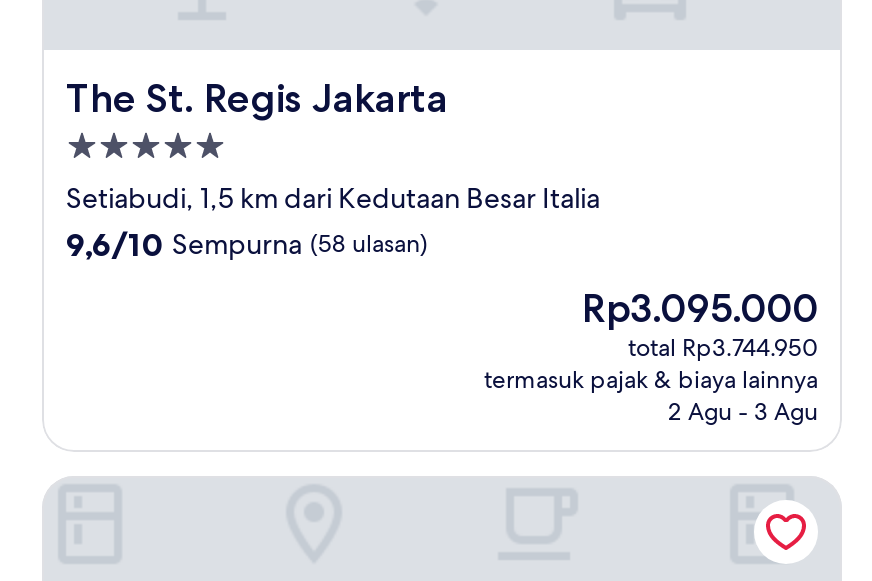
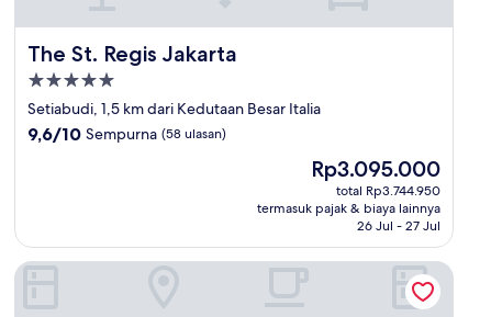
- 2 Agu - 3 Agu
+ 26 Jul - 27 Jul
